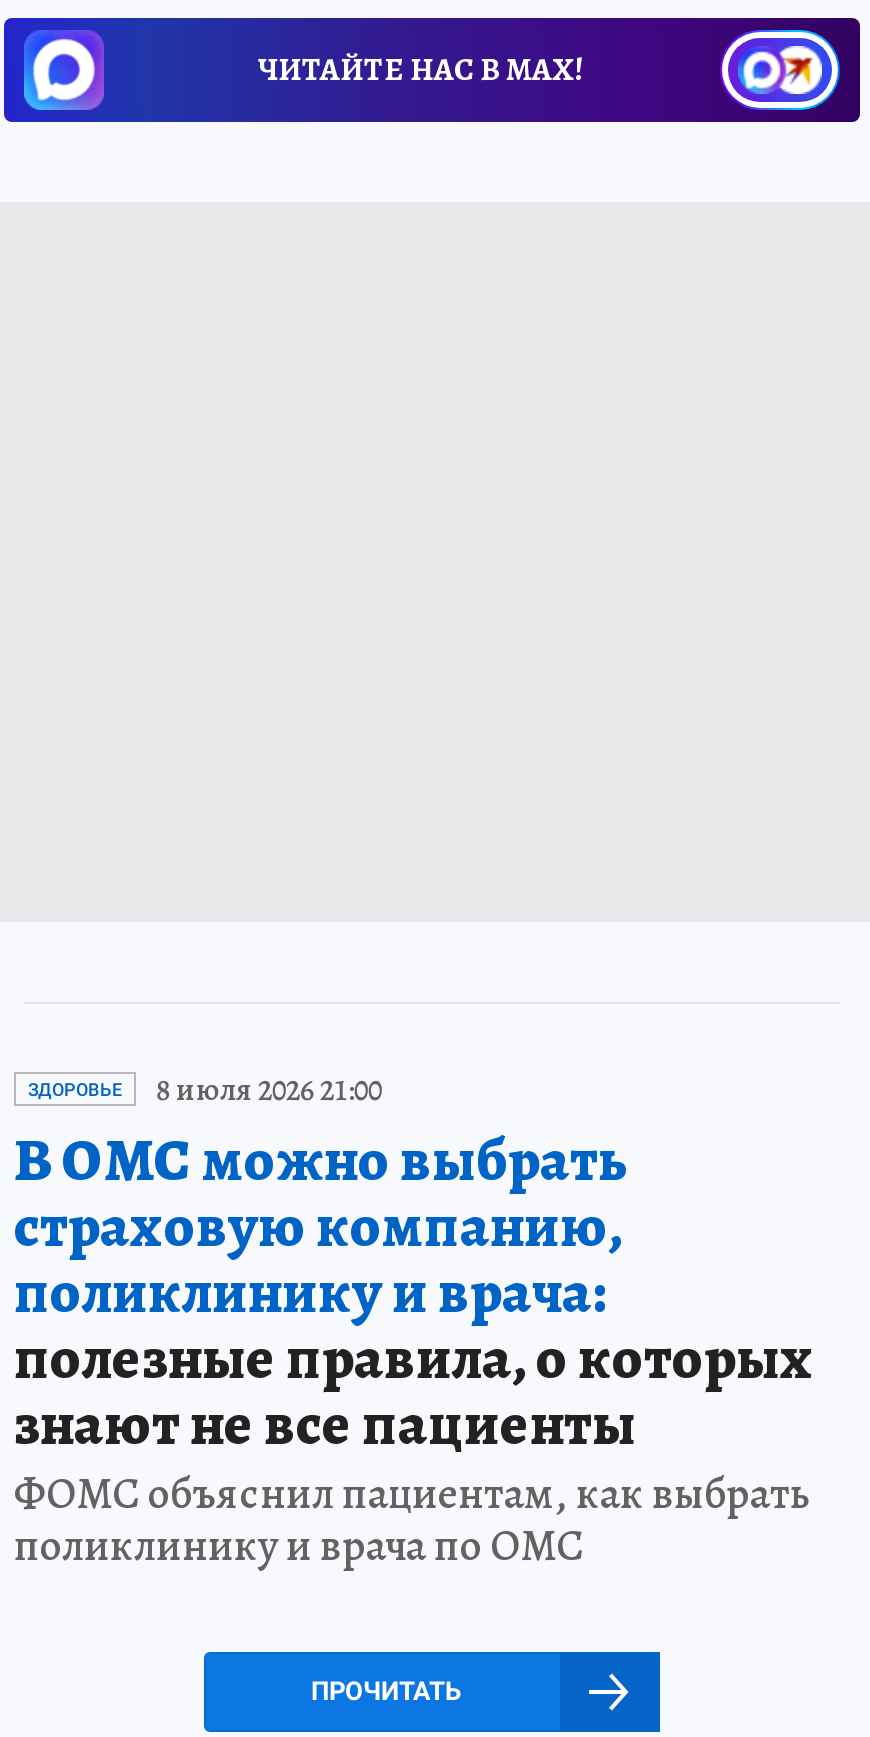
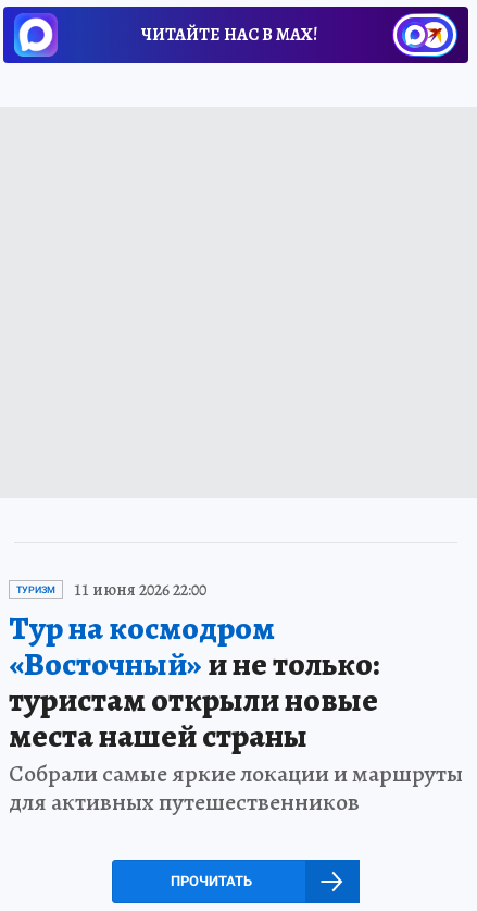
- ЗДОРОВЬЕ
- 8 июля 2026 21:00
- В ОМС можно выбрать
- страховую компанию,
- поликлинику и врача:
- полезные правила, о которых
- знают не все пациенты
- ФОМС объяснил пациентам, как выбрать
- поликлинику и врача по ОМС
+ ТУРИЗМ
+ 11 июня 2026 22:00
+ Тур на космодром
+ «Восточный»и не только:
+ туристам открыли новые
+ места нашей страны
+ Собрали самые яркие локации и маршруты
+ для активных путешественников
